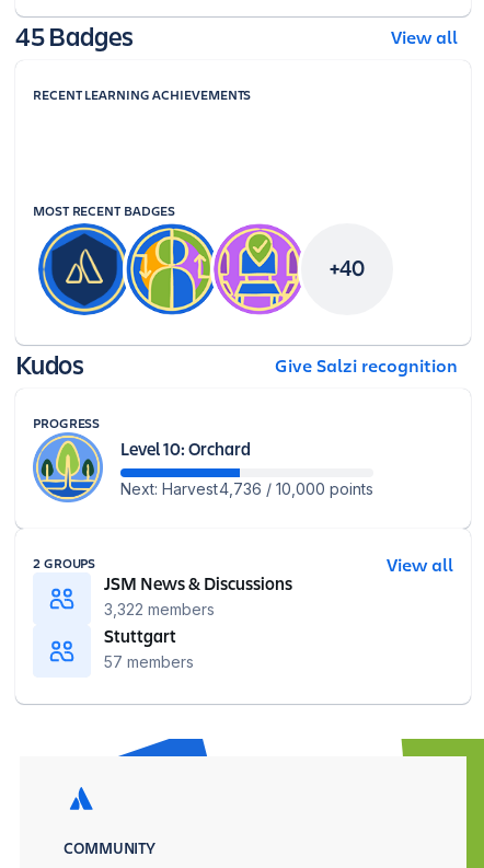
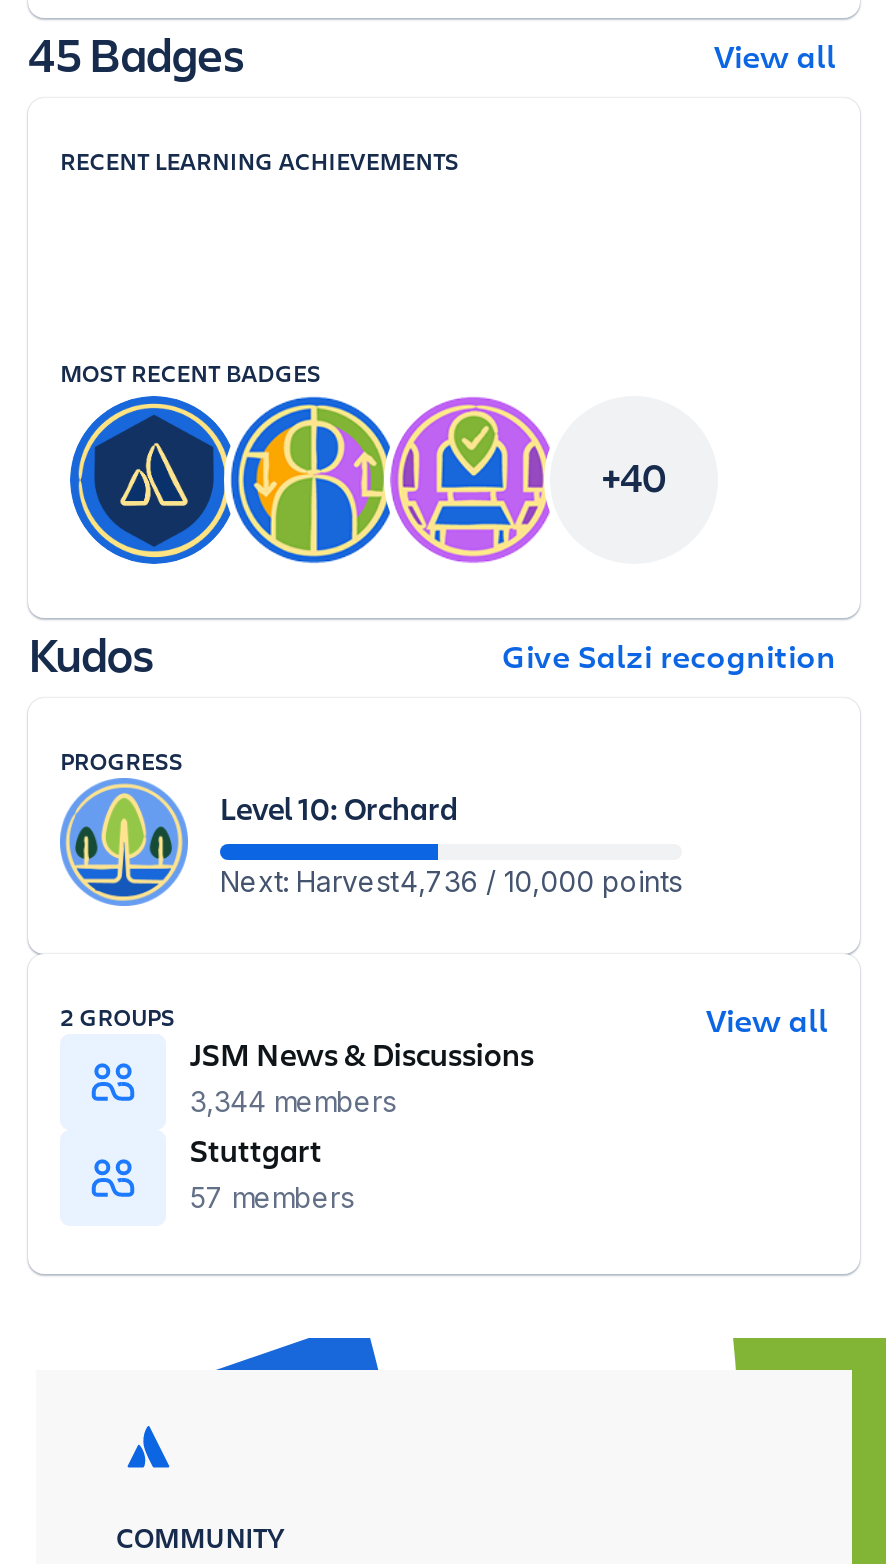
- 3,322 members
+ 3,344 members
